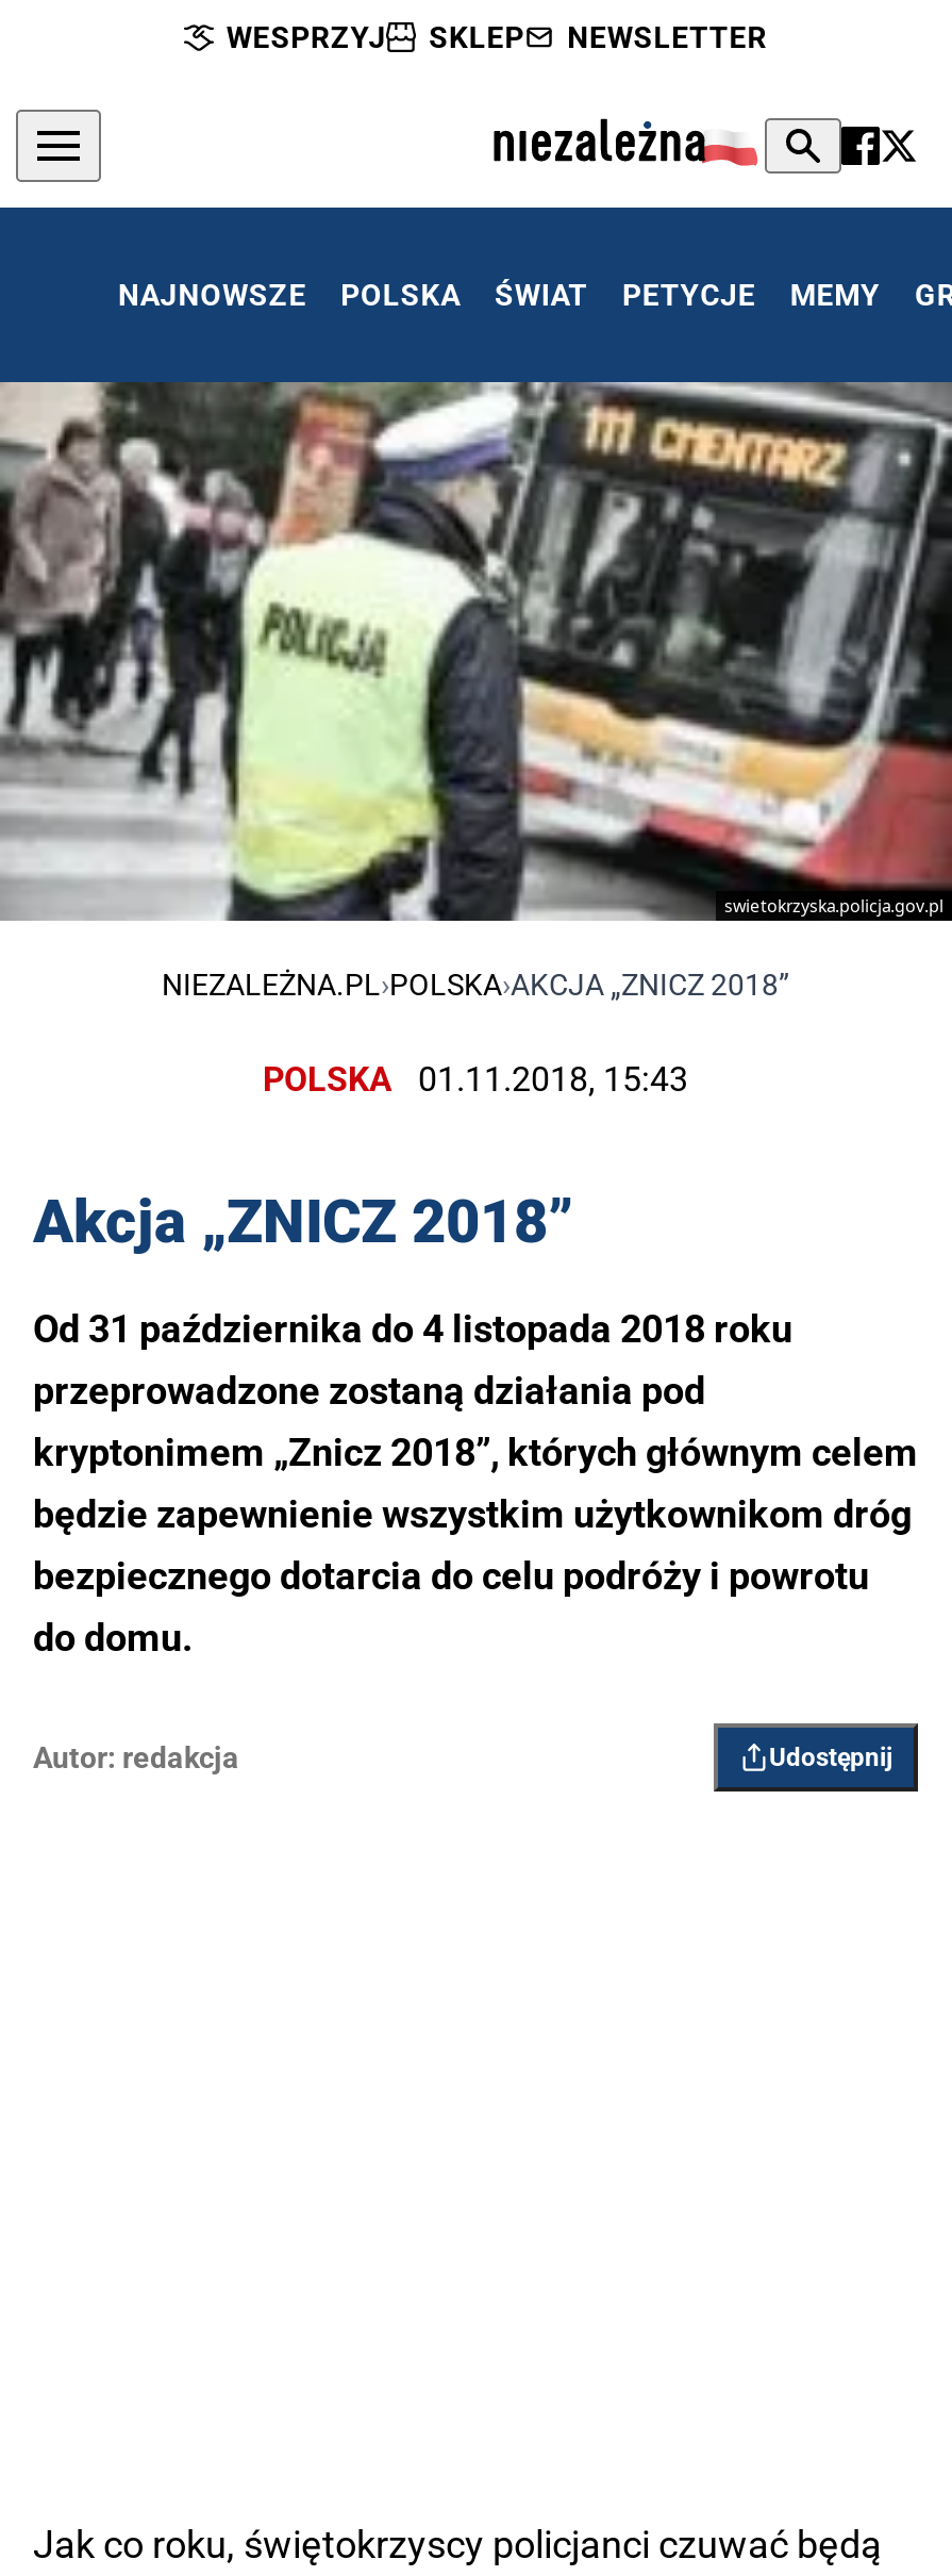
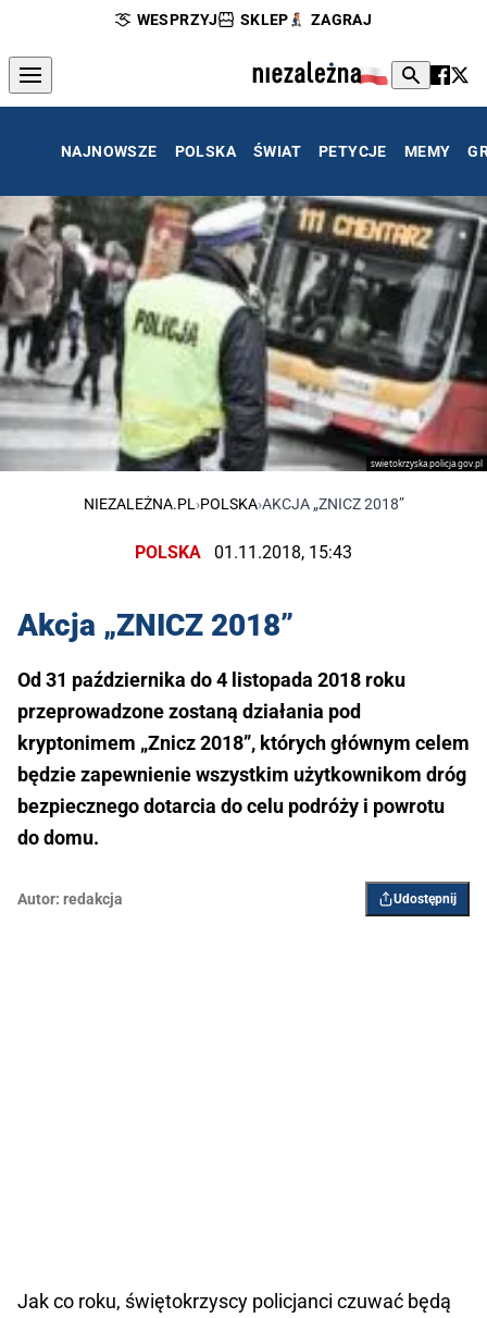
- NEWSLETTER
+ ZAGRAJ
